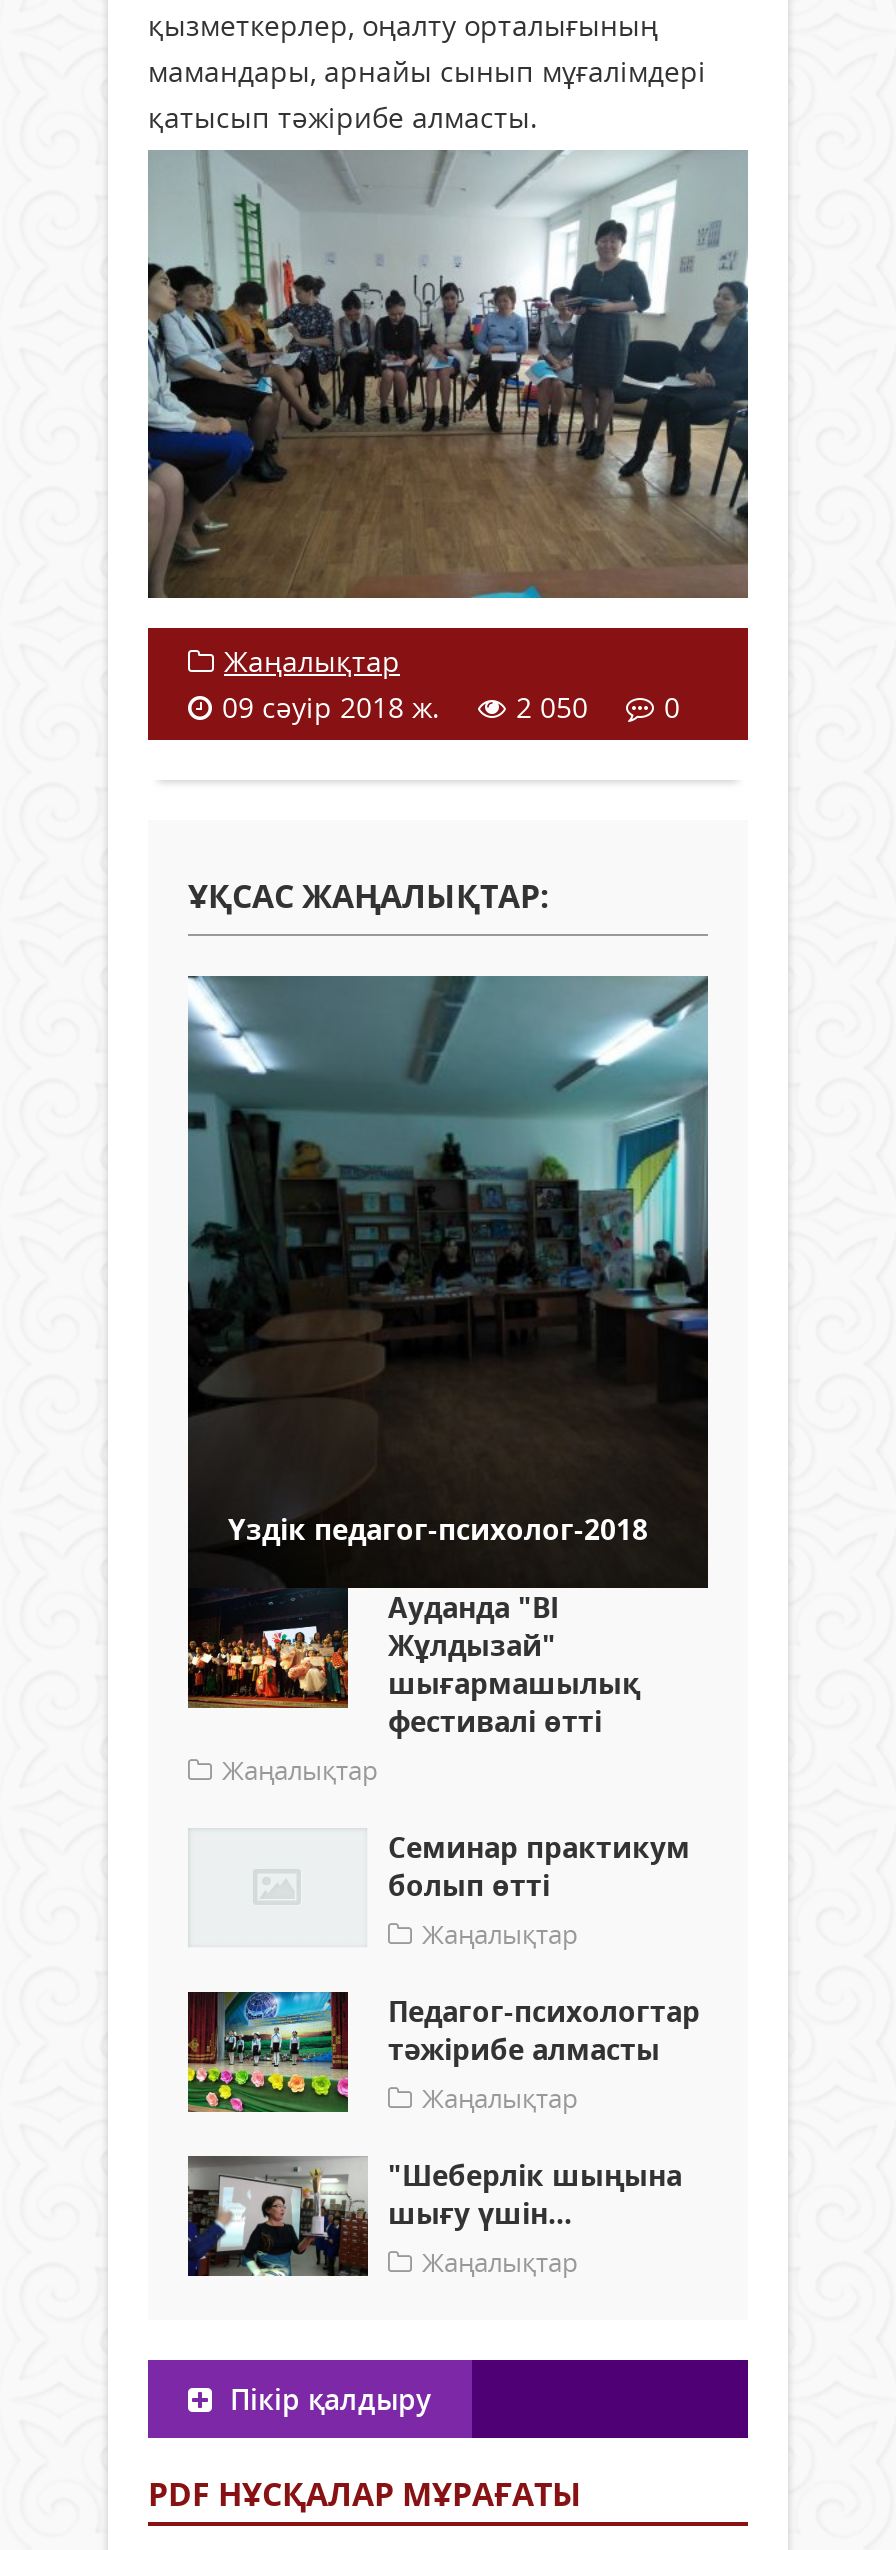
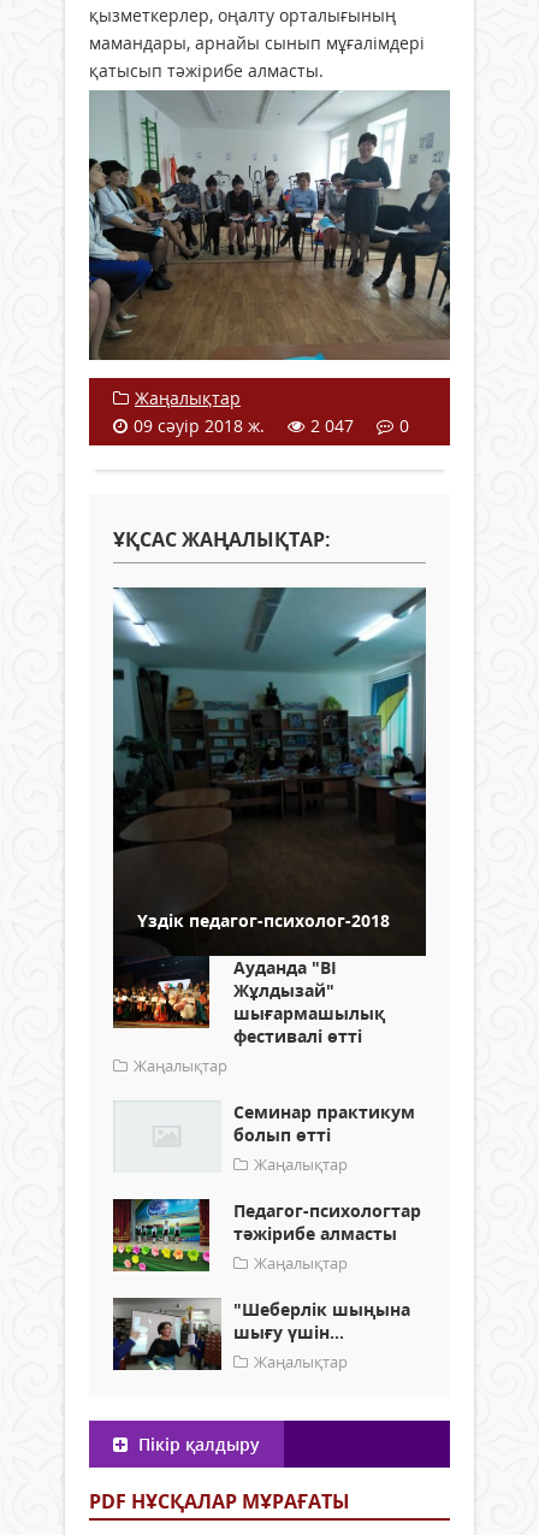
- 09 сәуір 2018 ж. 2 050 0
+ 09 сәуір 2018 ж. 2 047 0
